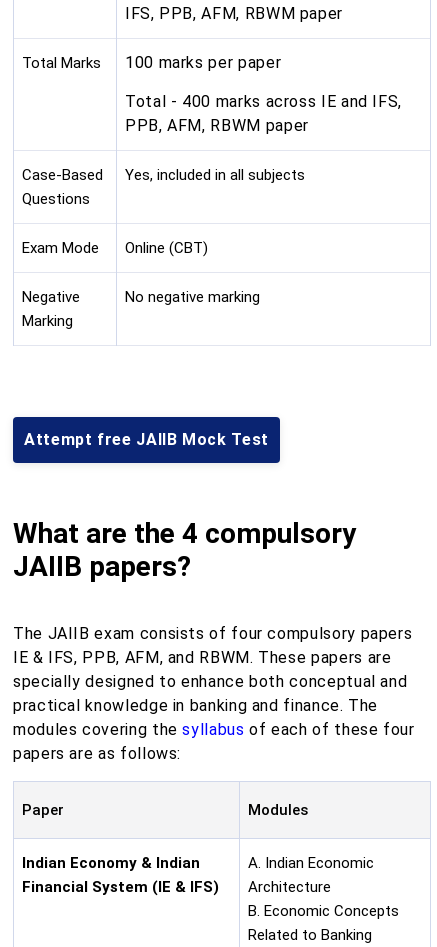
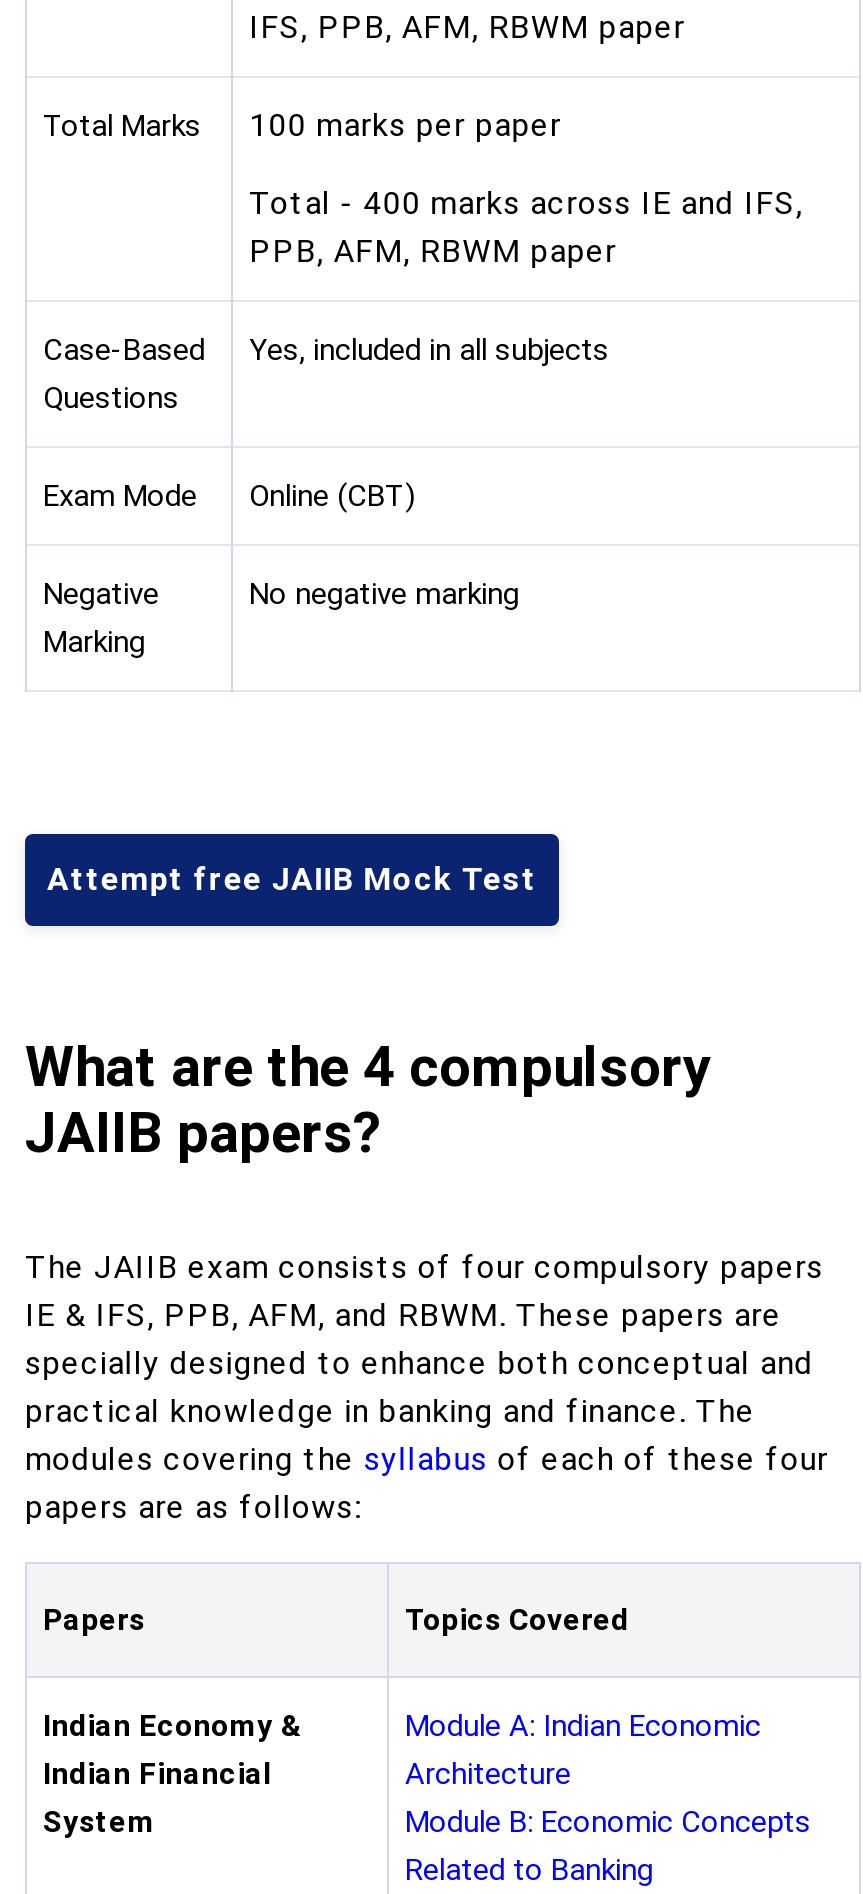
- Paper
- Modules
+ Papers
+ Topics Covered

- Indian Economy & Indian
- Financial System (IE & IFS)
+ Indian Economy &
+ Indian Financial
+ System

- A. Indian Economic
+ Module A: Indian Economic

- B. Economic Concepts
+ Module B: Economic Concepts
